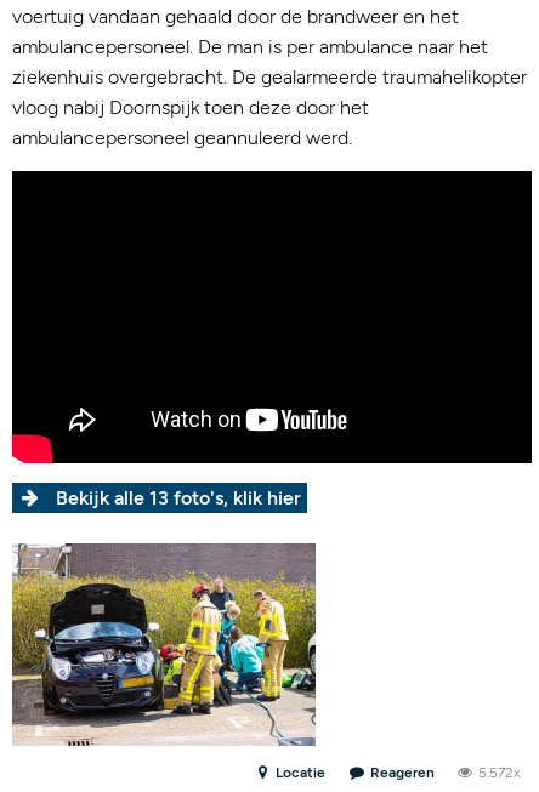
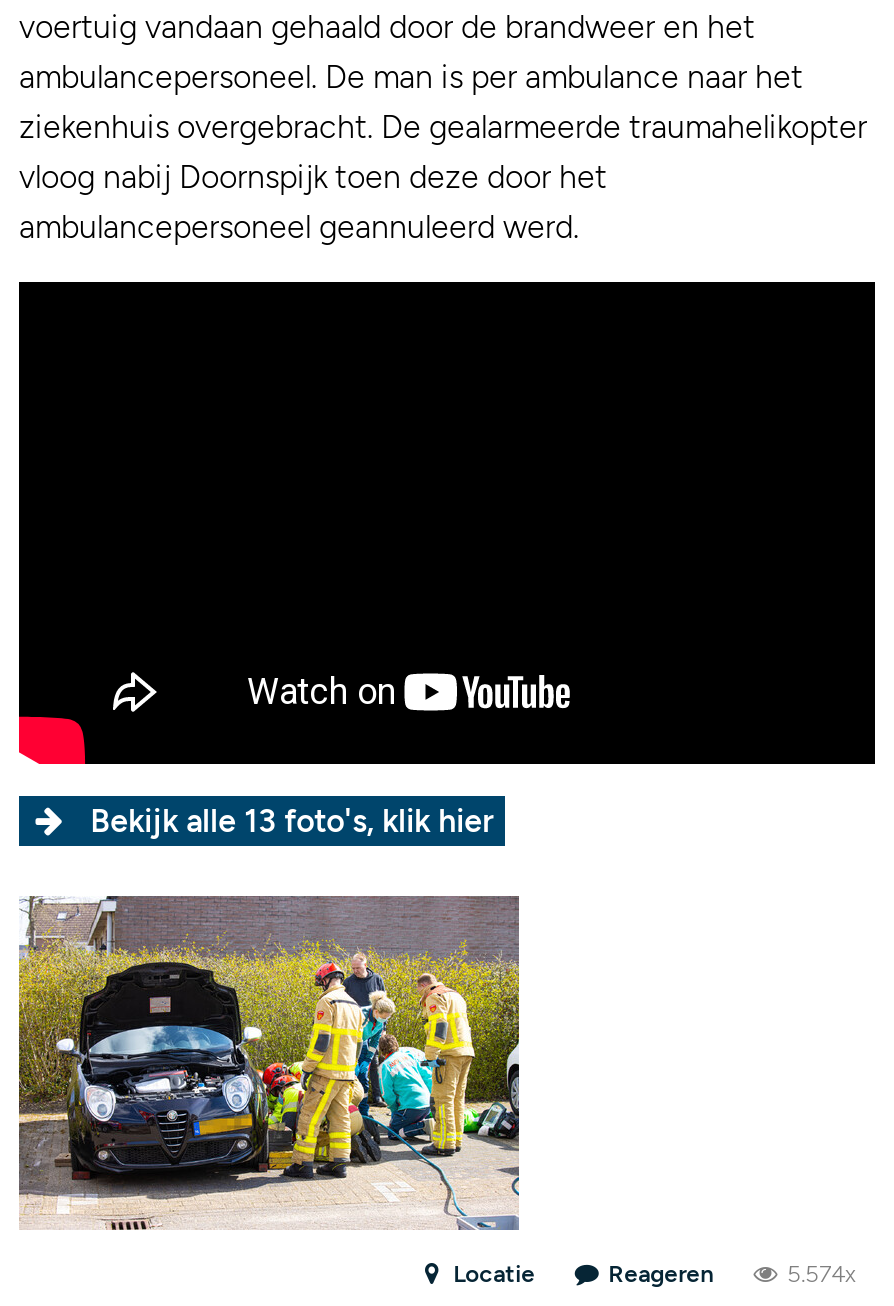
- 5.572x
+ 5.574x
